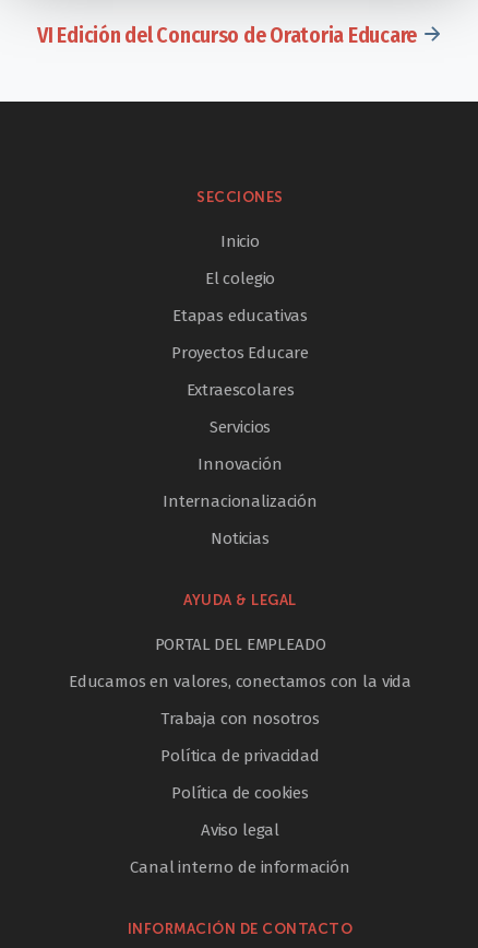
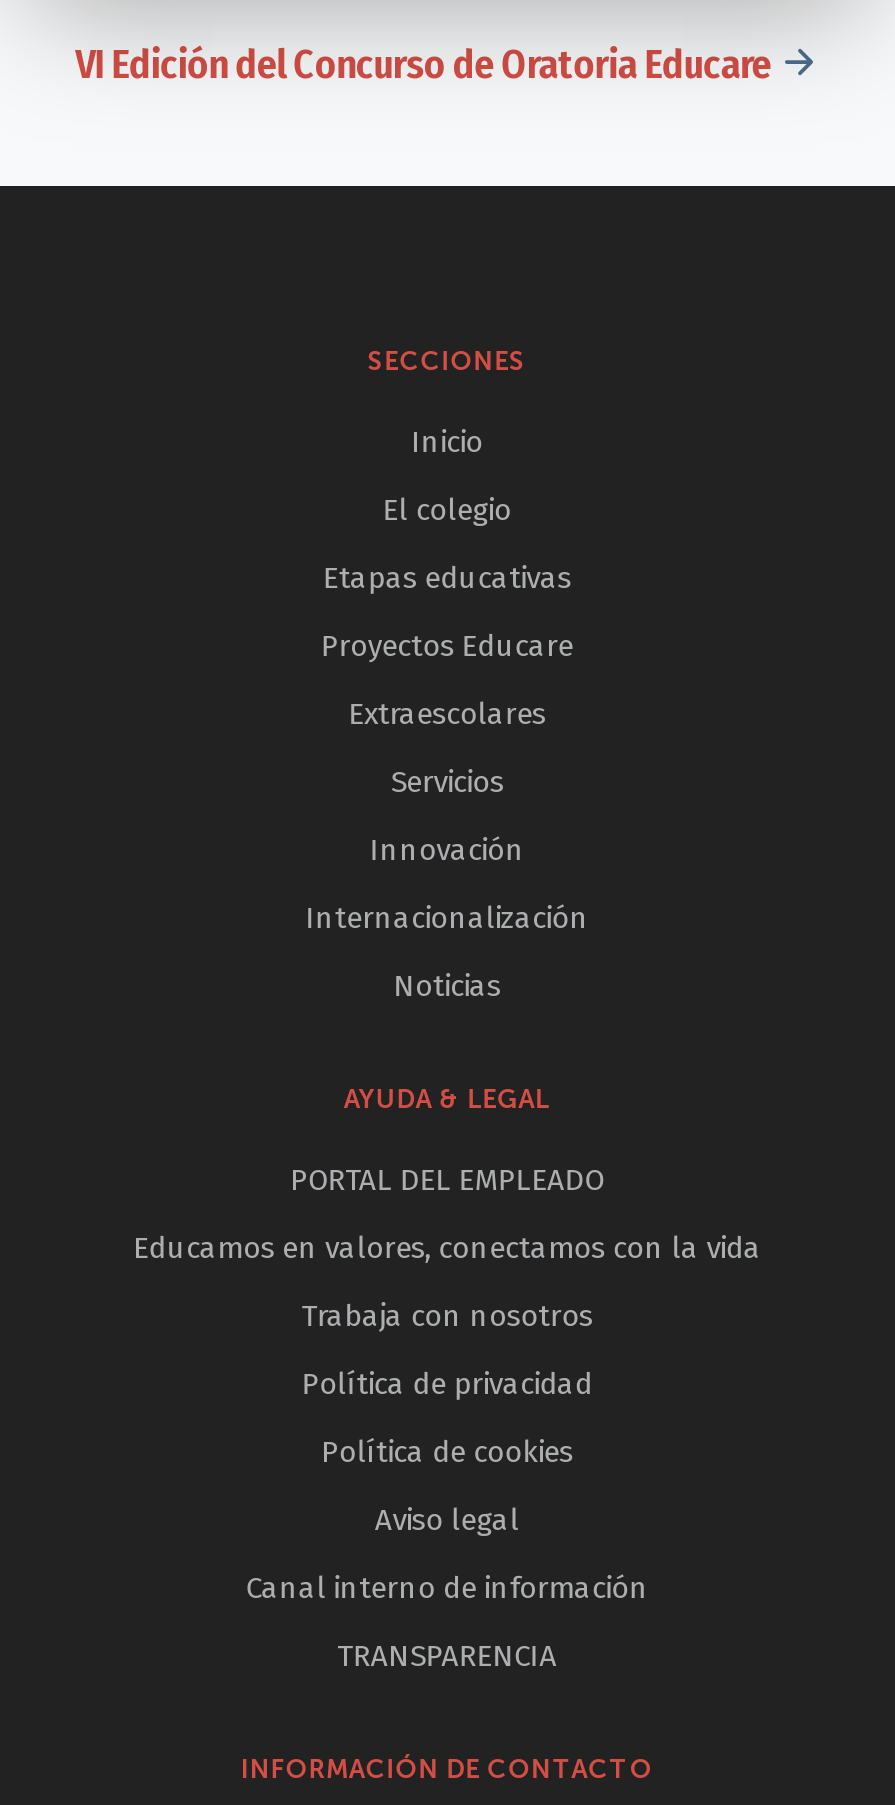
+ TRANSPARENCIA
